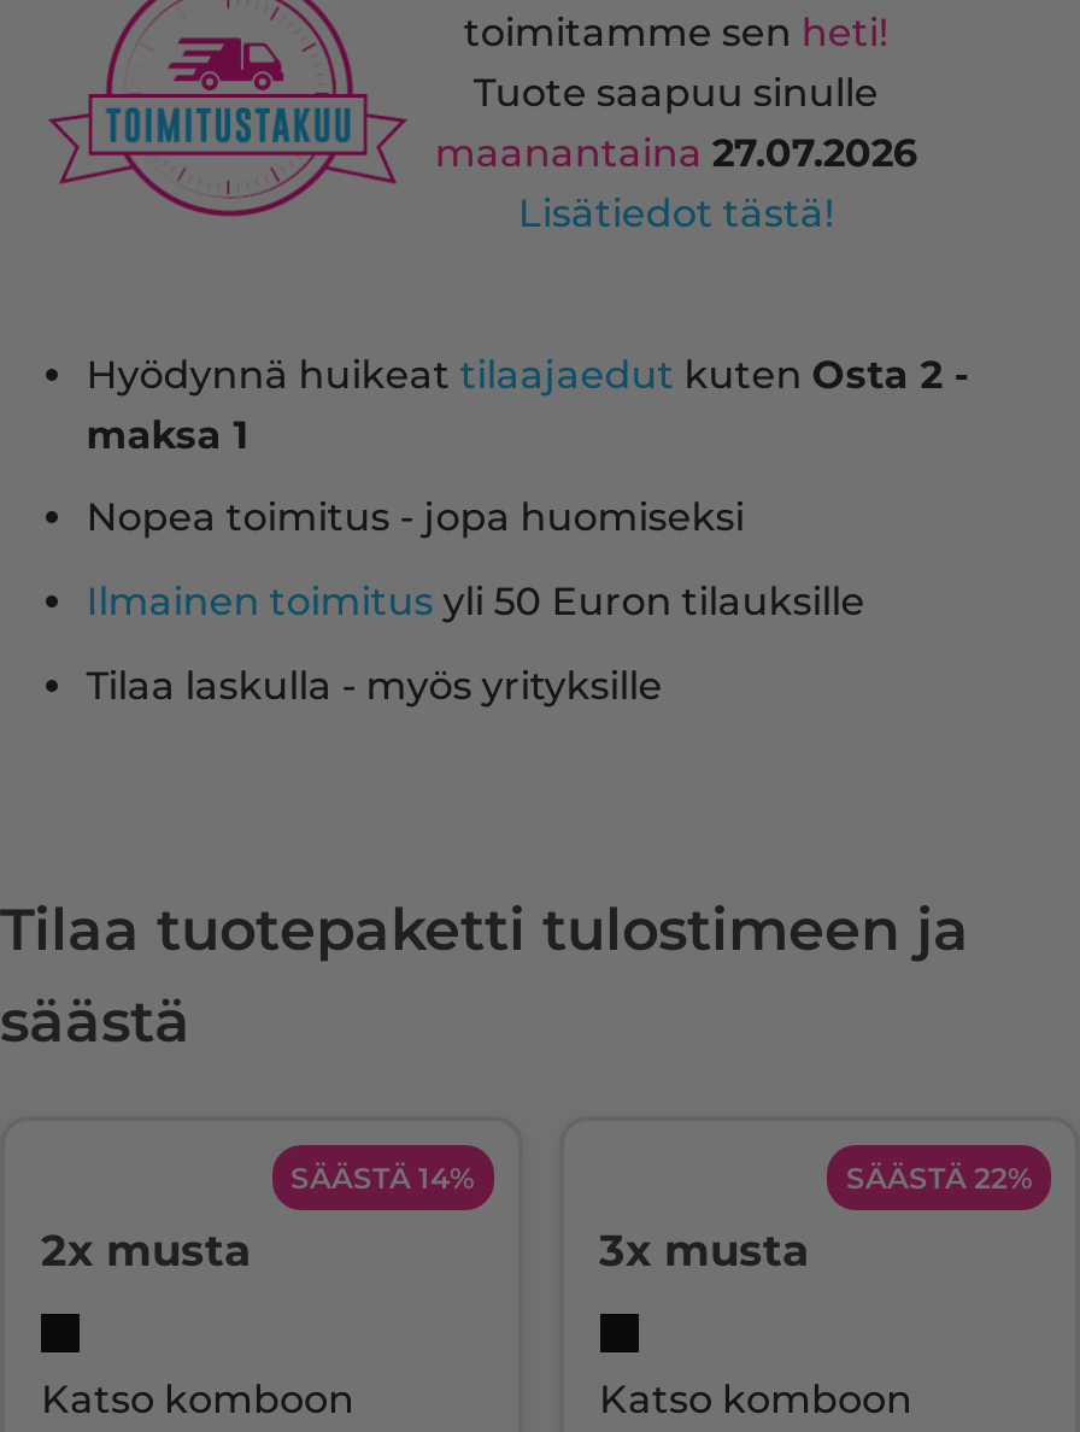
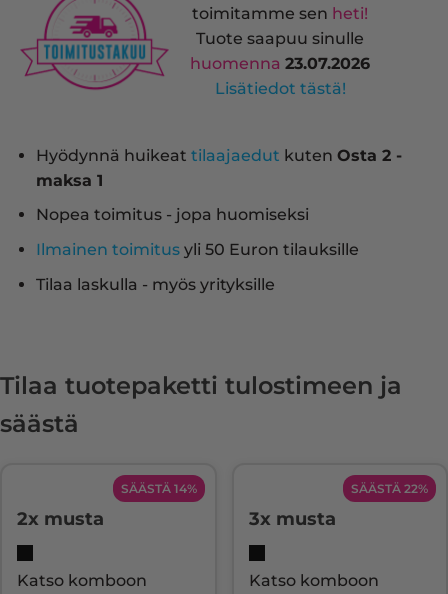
- maanantaina 27.07.2026
+ huomenna 23.07.2026
